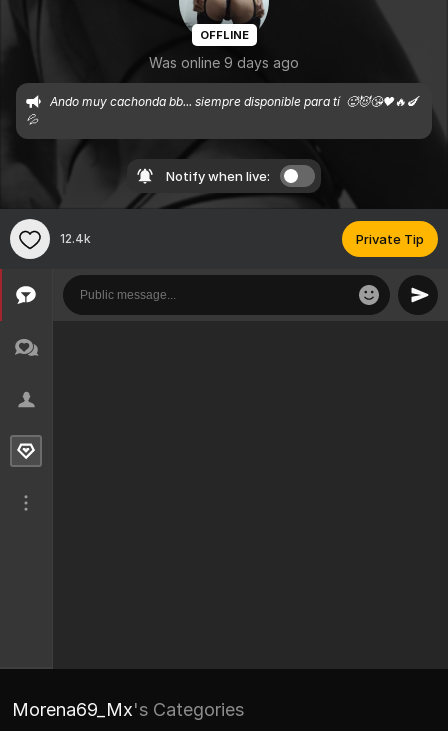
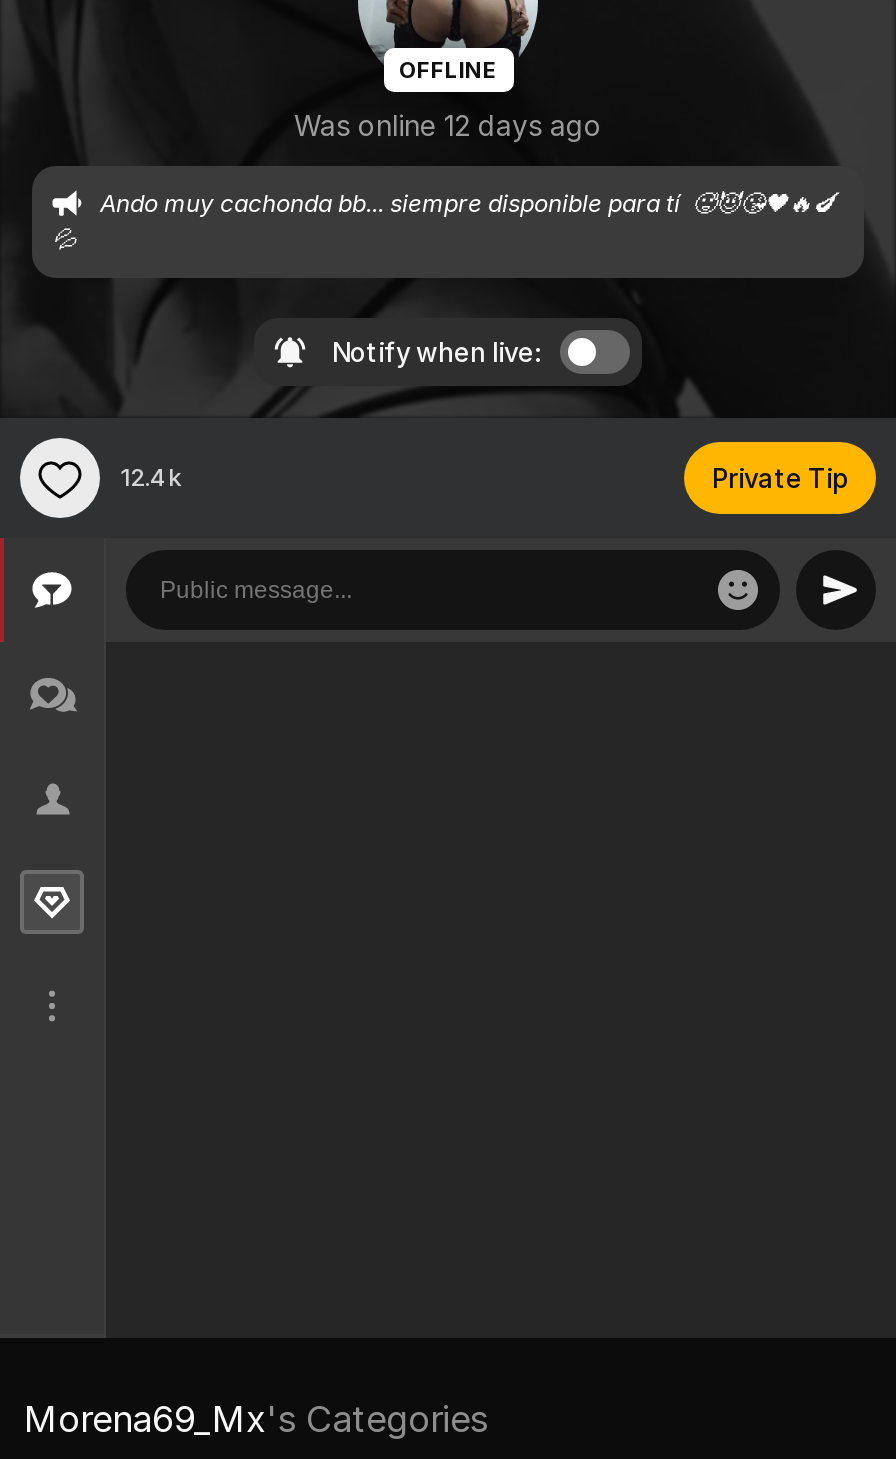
- Was online 9 days ago
+ Was online 12 days ago
